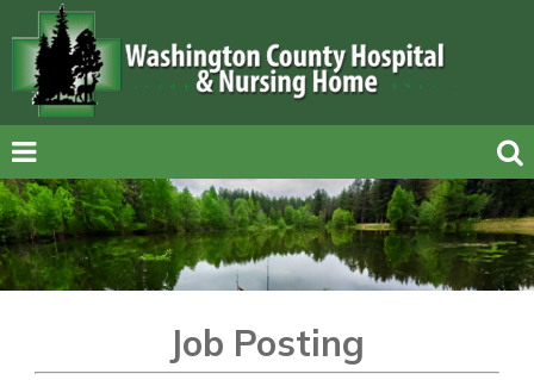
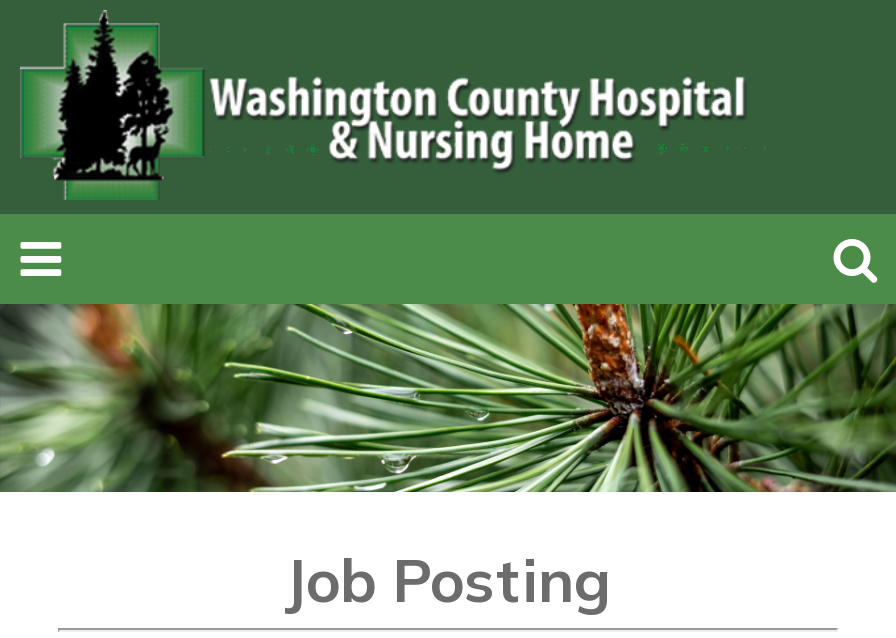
- [image]
+ [image]
